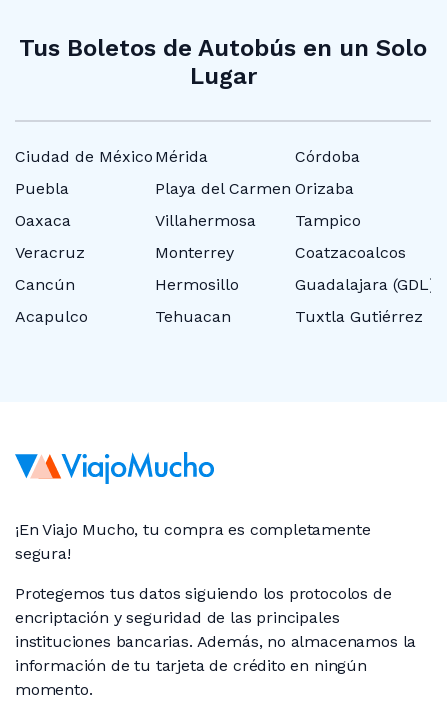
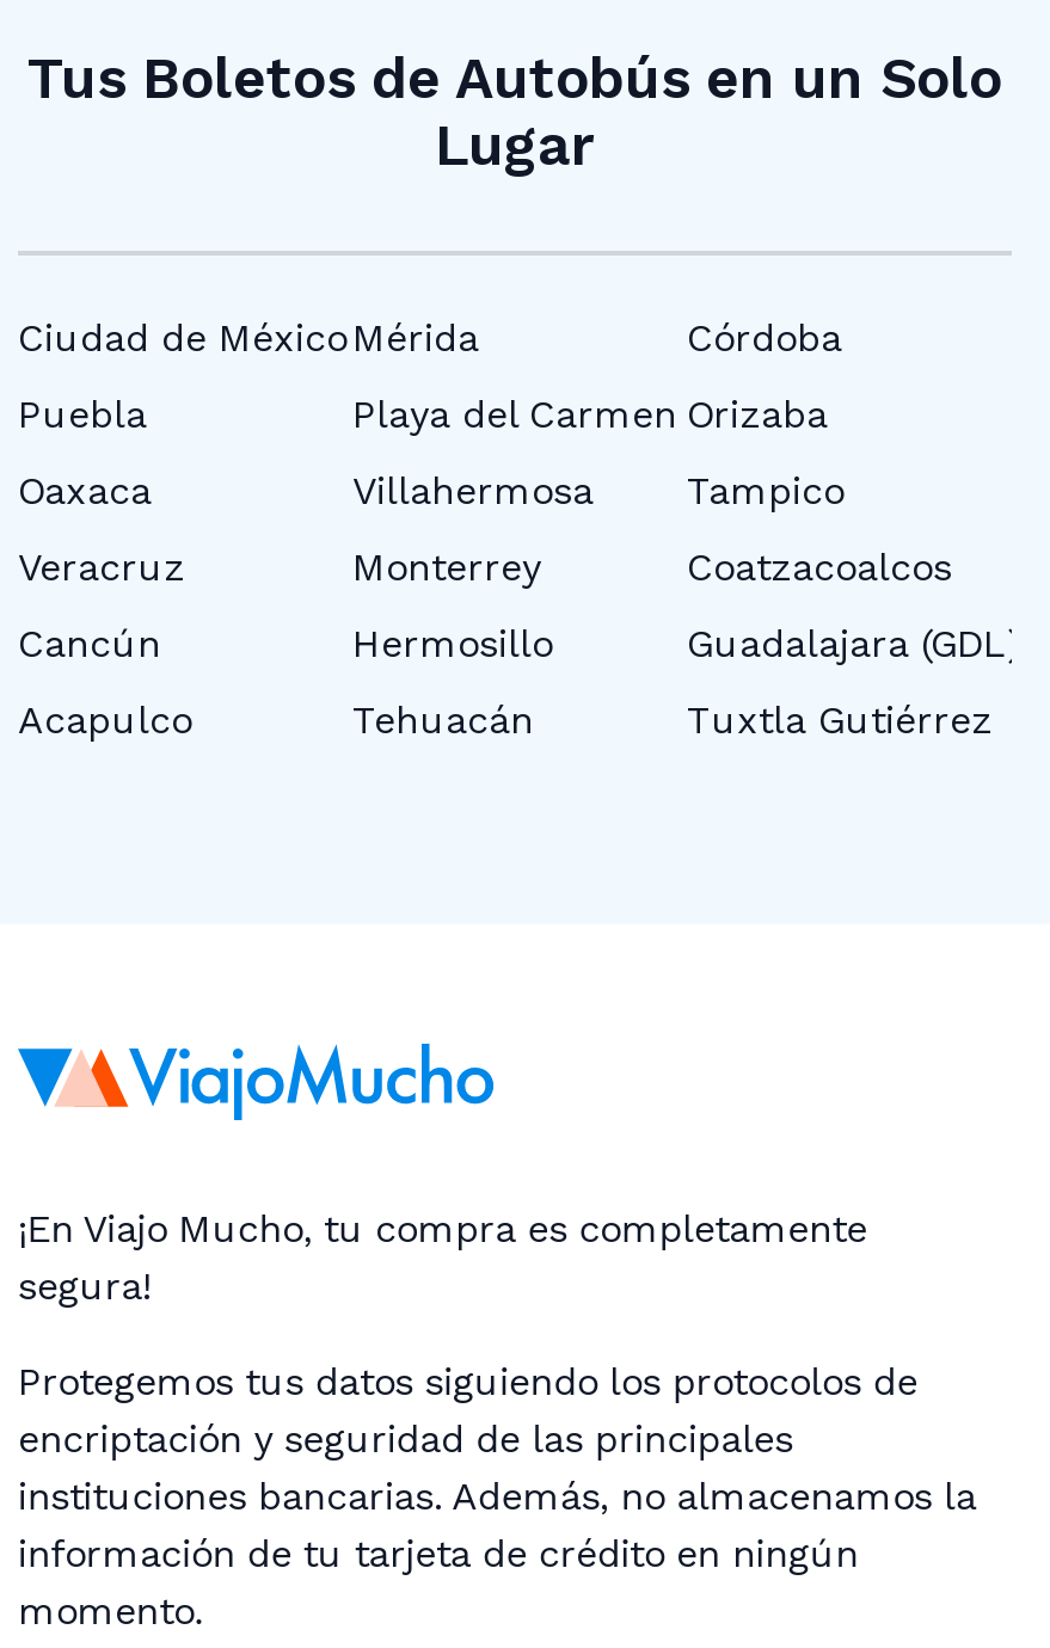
- Tehuacan
+ Tehuacán
